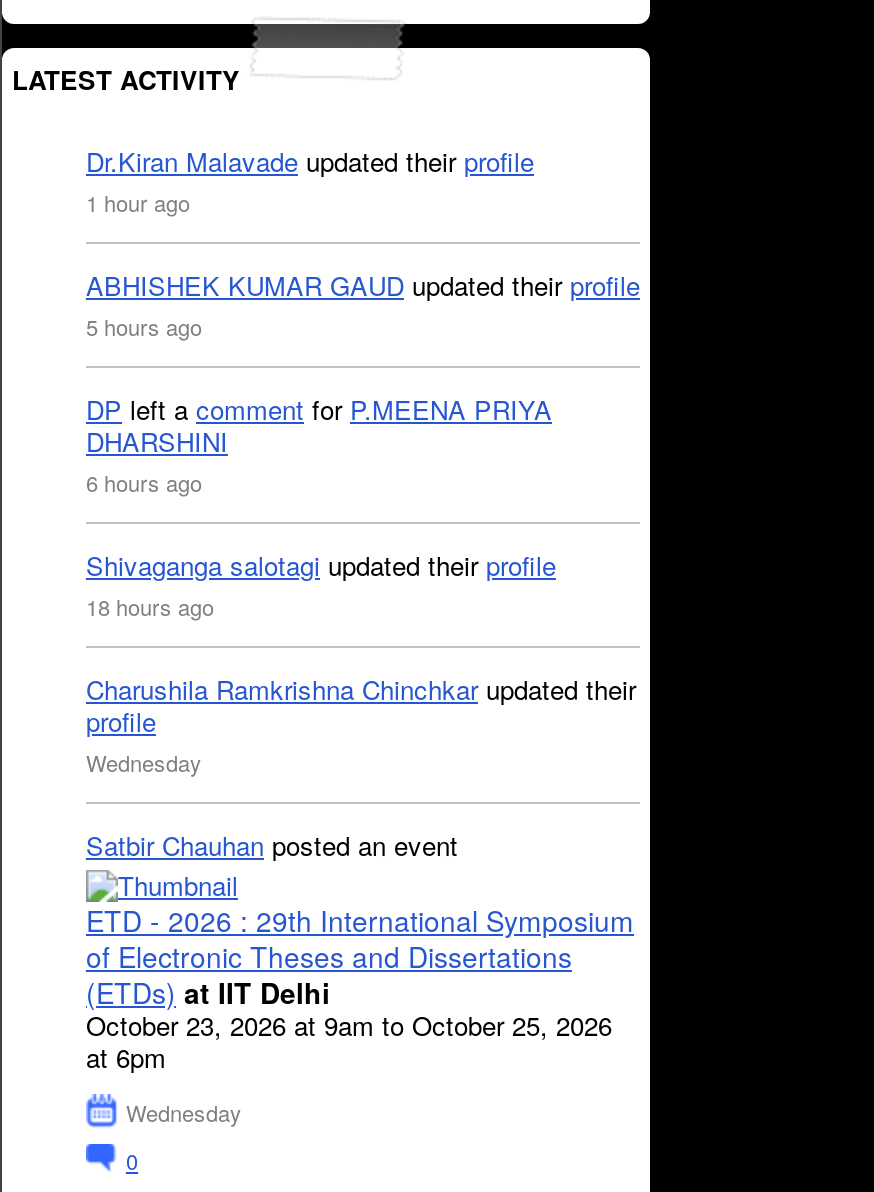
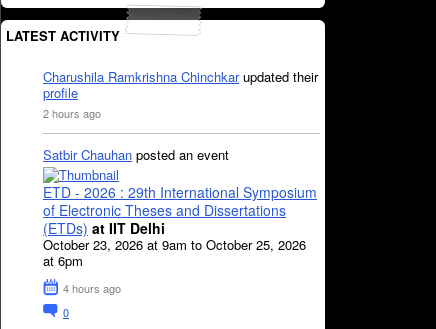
- Dr.Kiran Malavade updated their profile
- 1 hour ago
- ABHISHEK KUMAR GAUD updated their profile
- 5 hours ago
- DP left a comment for P.MEENA PRIYA
- DHARSHINI
- 6 hours ago
- Shivaganga salotagi updated their profile
- 18 hours ago

- Wednesday
+ 2 hours ago

- Wednesday
+ 4 hours ago
